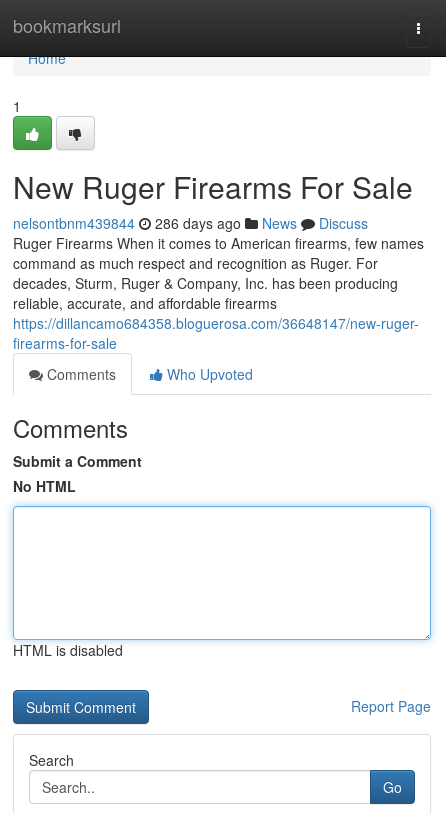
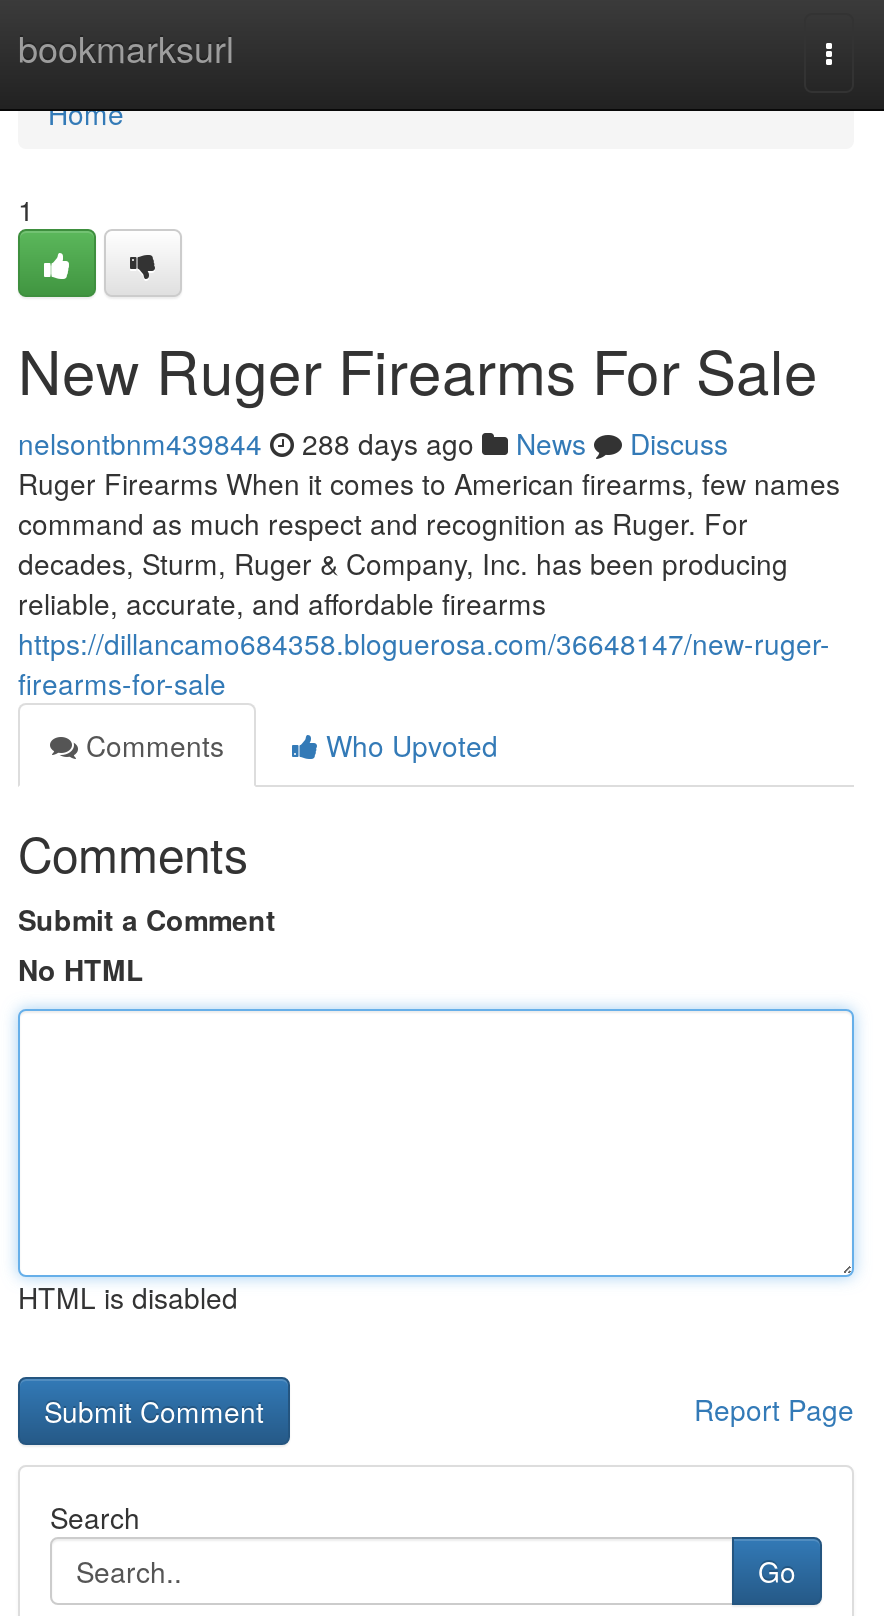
- nelsontbnm439844 286 days ago News Discuss
+ nelsontbnm439844 288 days ago News Discuss
